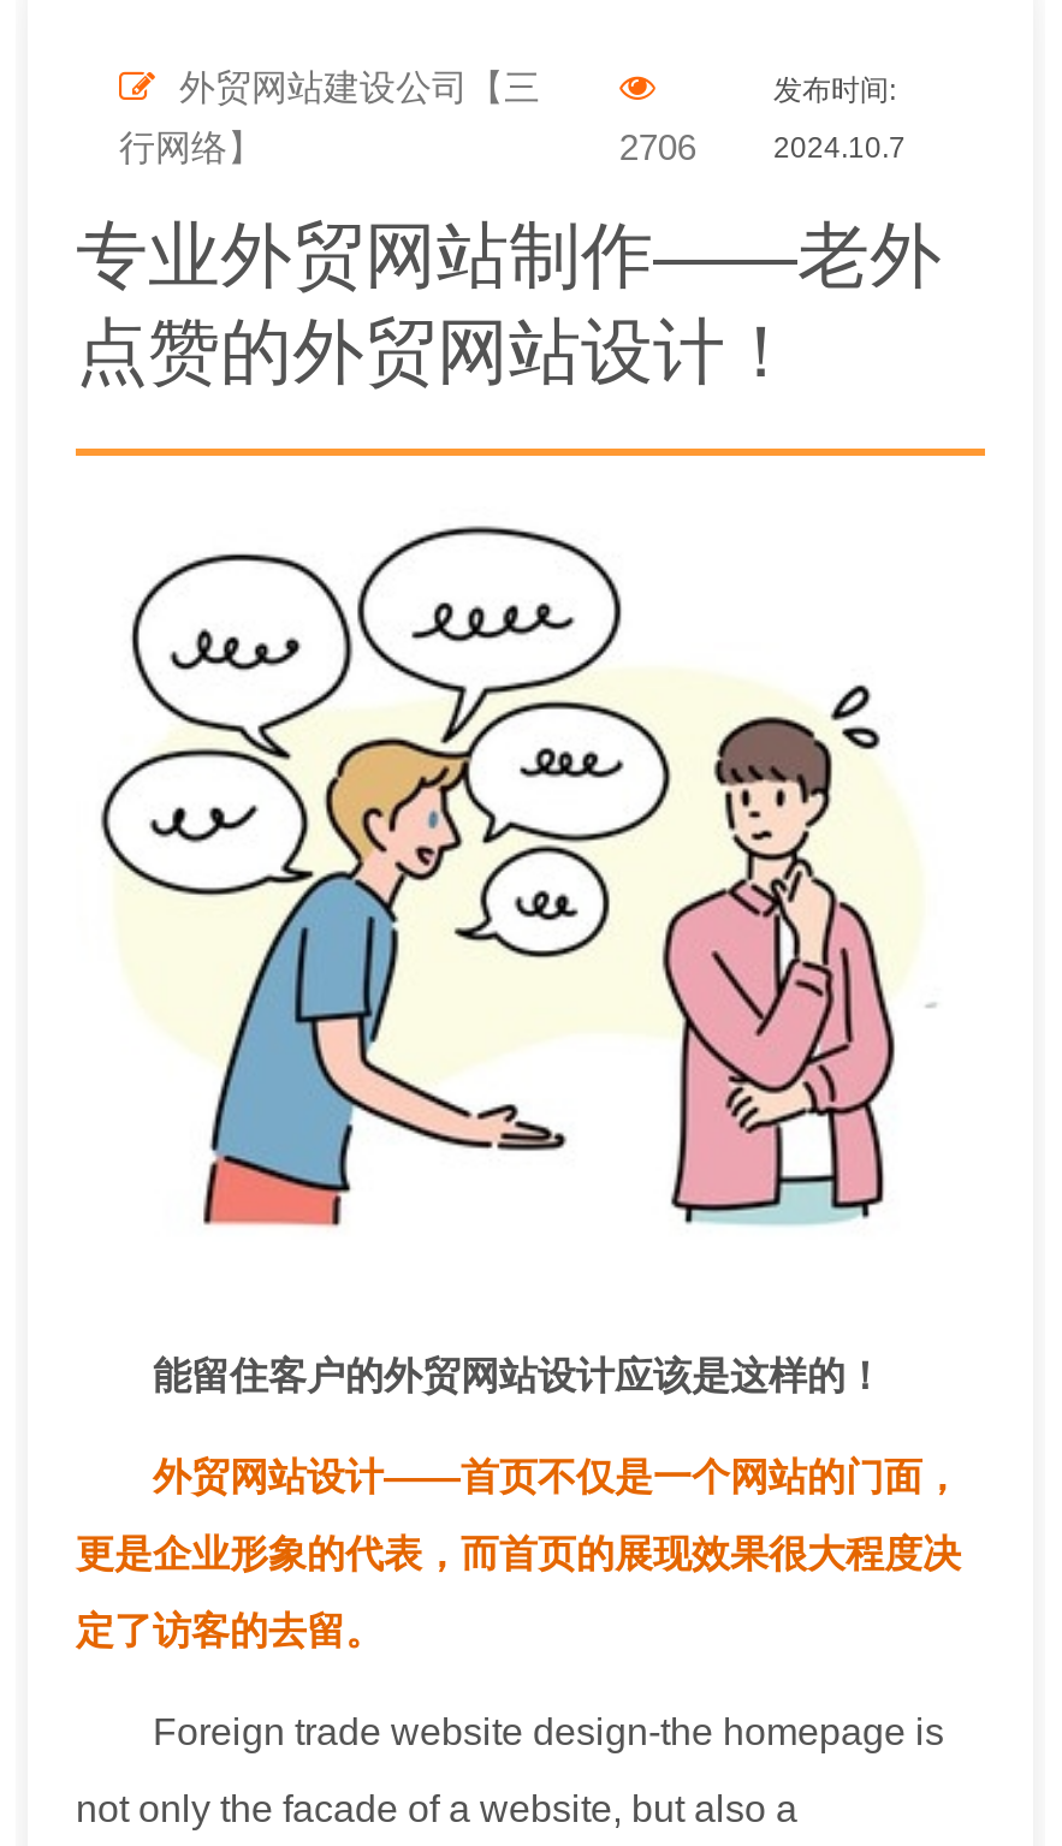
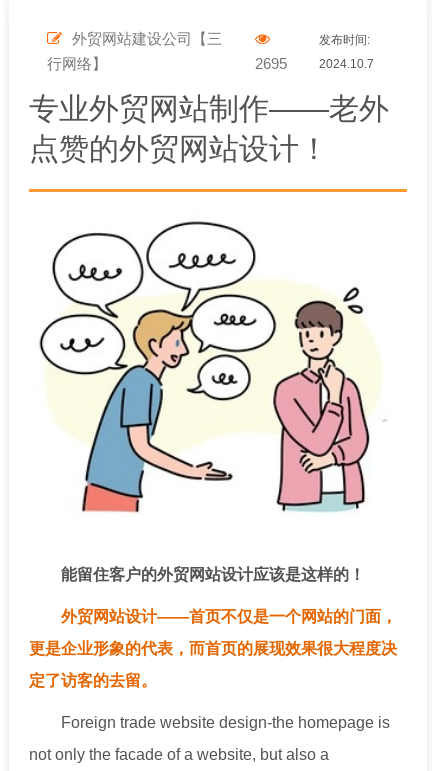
- 2706
+ 2695
